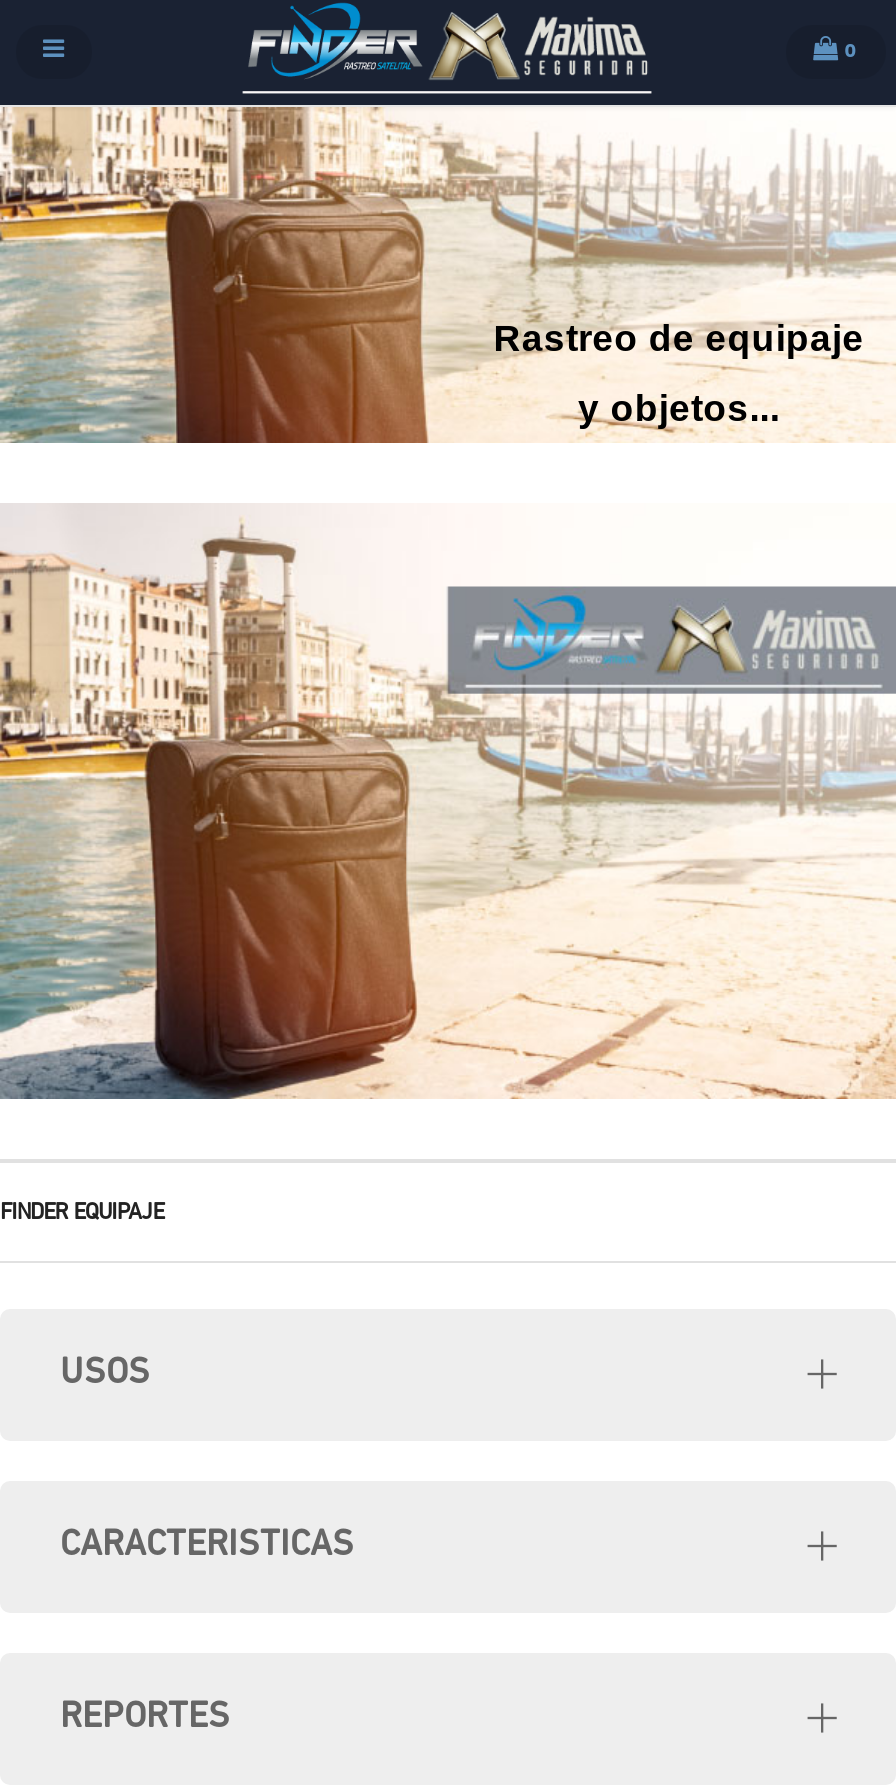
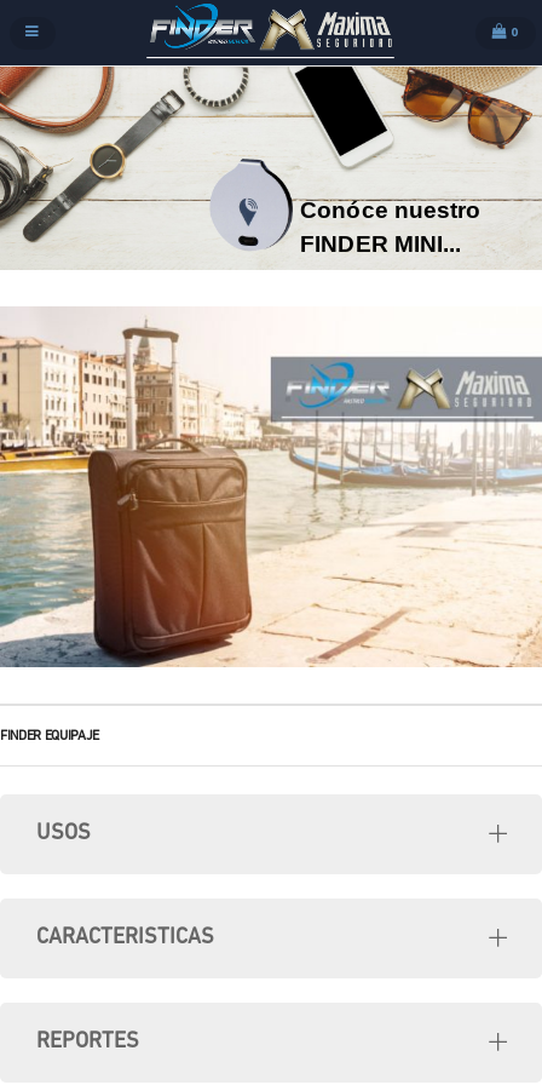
- [image]
- Rastreo de equipaje
- y objetos...
+ [image]
+ Conóce nuestro
+ FINDER MINI...
